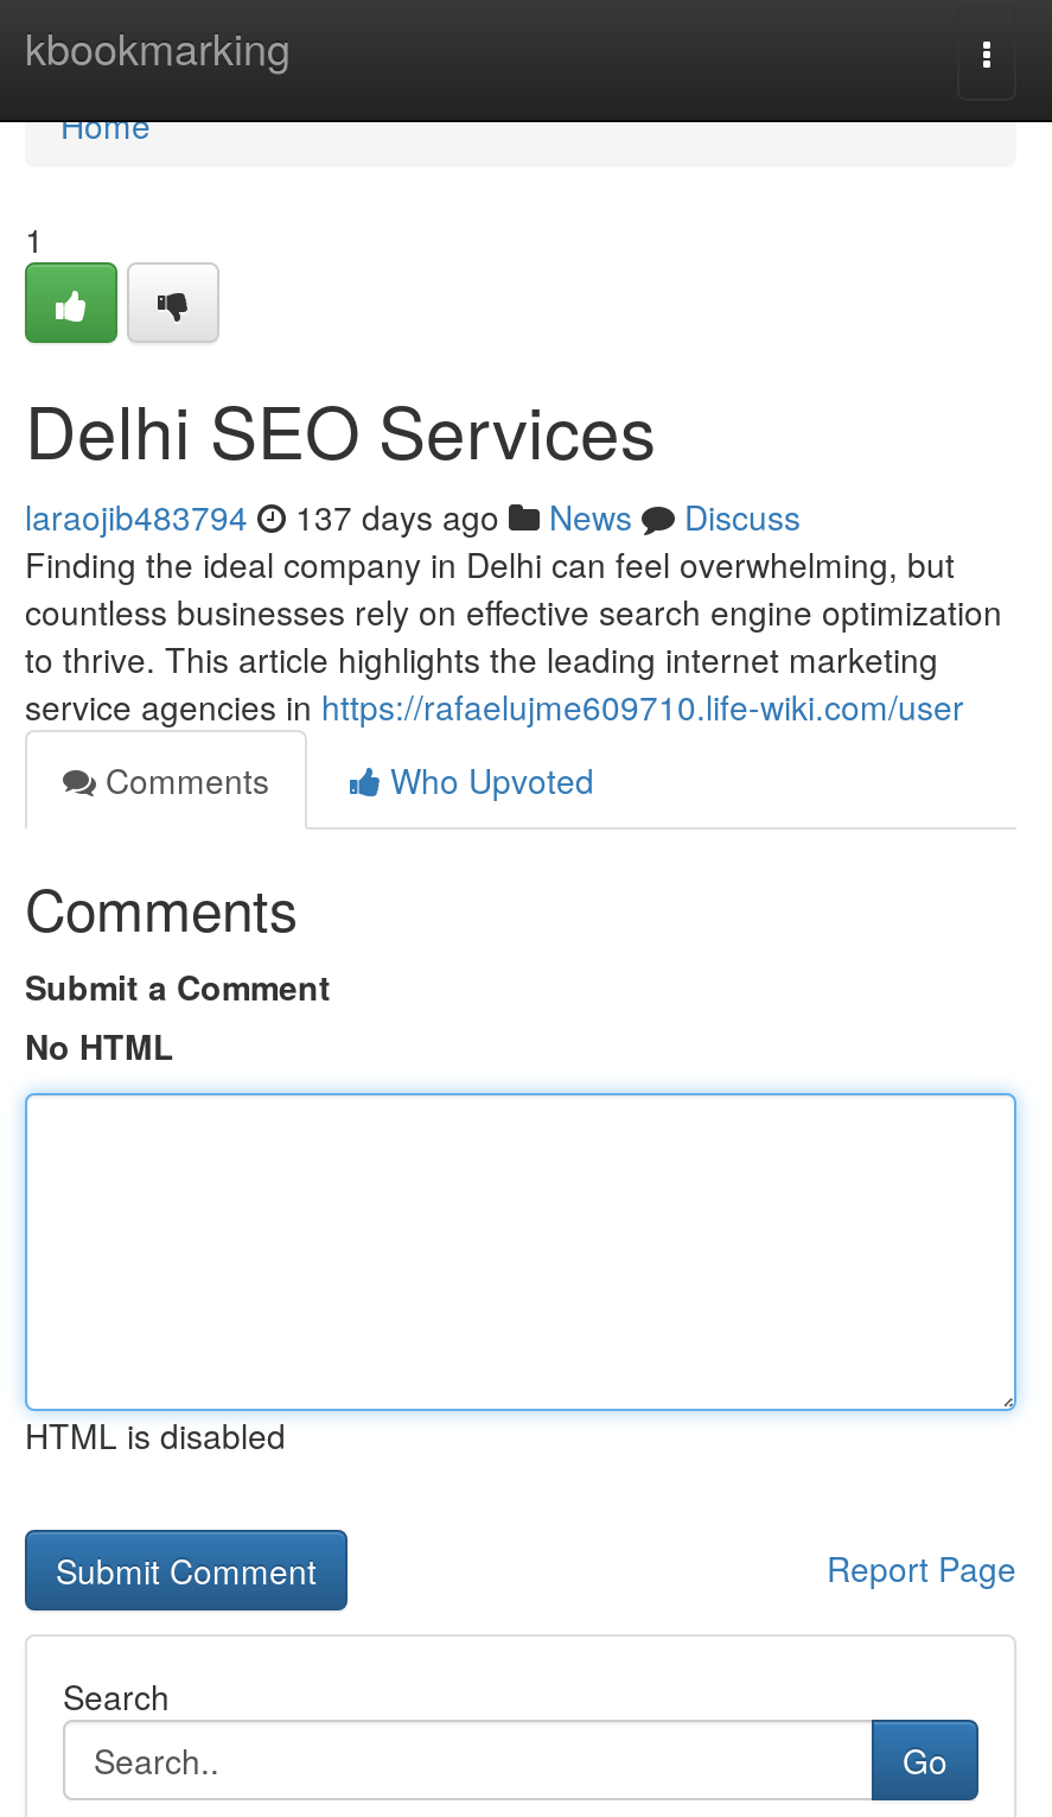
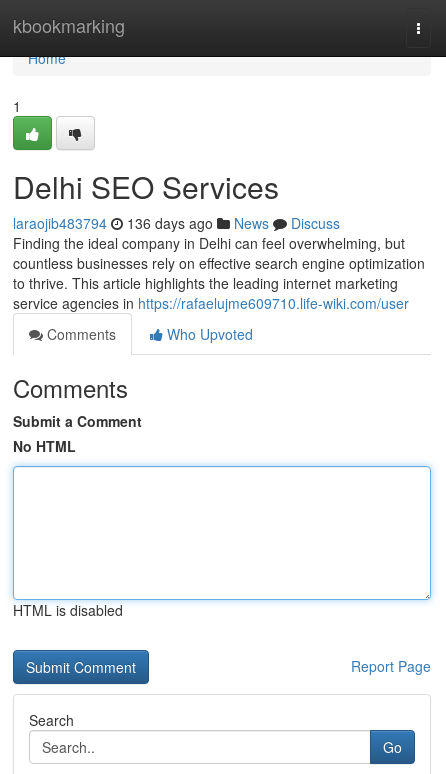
- laraojib483794 137 days ago News Discuss
+ laraojib483794 136 days ago News Discuss
